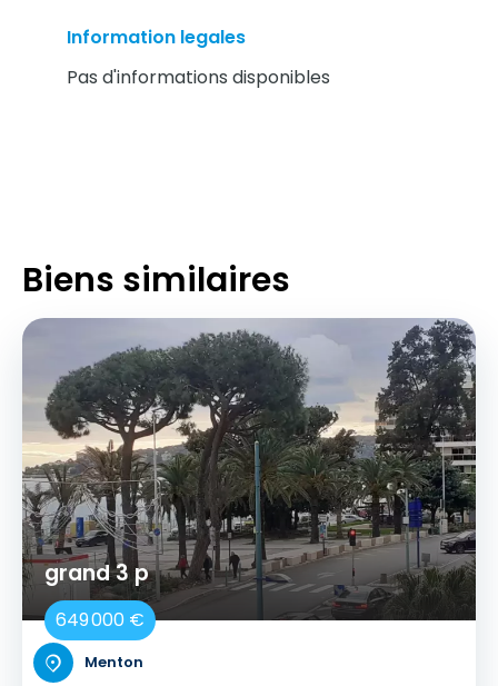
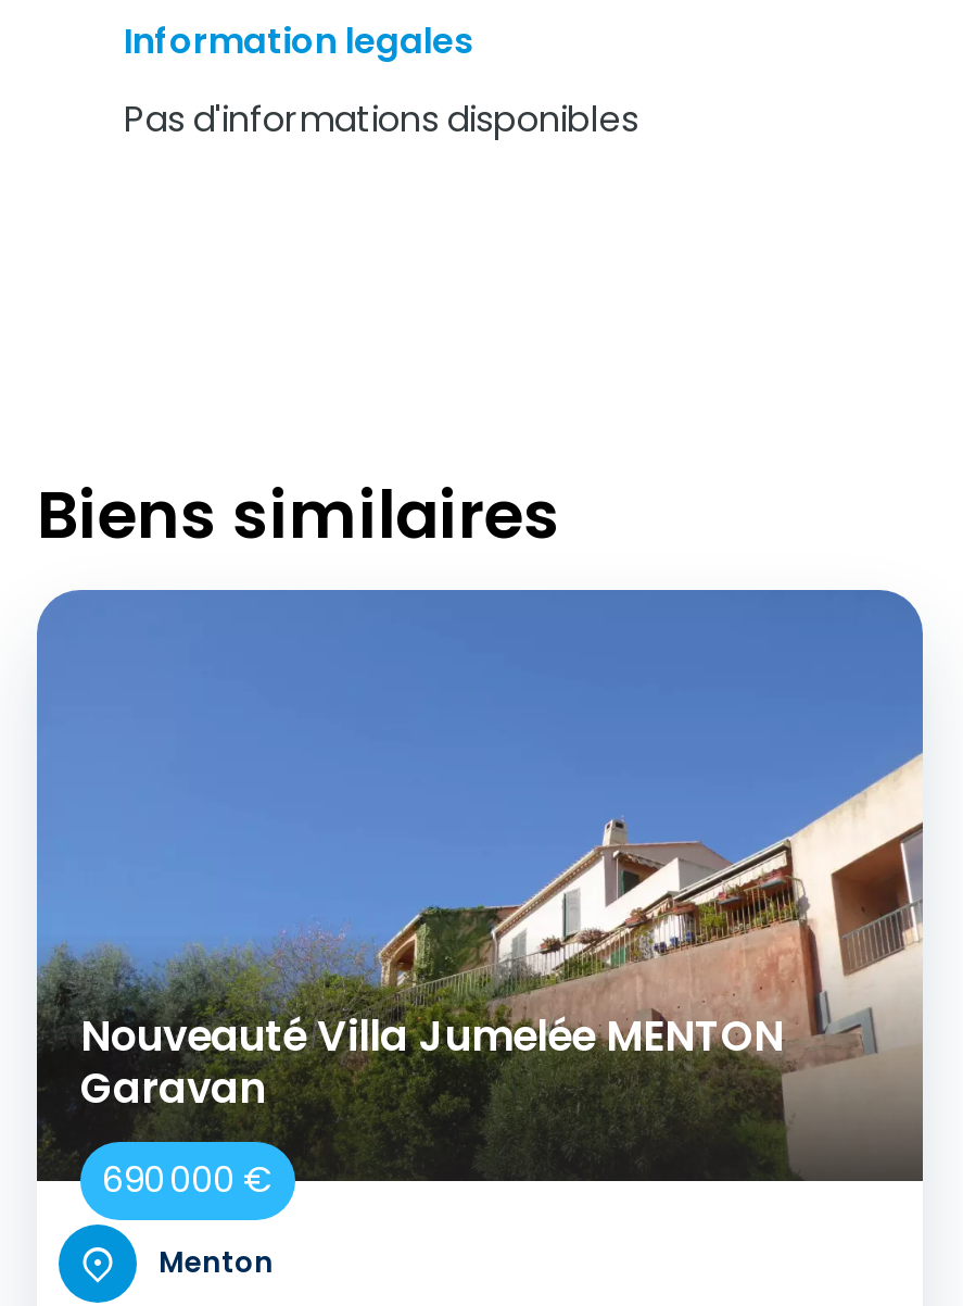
- [image]
- grand 3 p
+ [image]
+ Nouveauté Villa Jumelée MENTON
+ Garavan

- 649 000 €
+ 690 000 €
